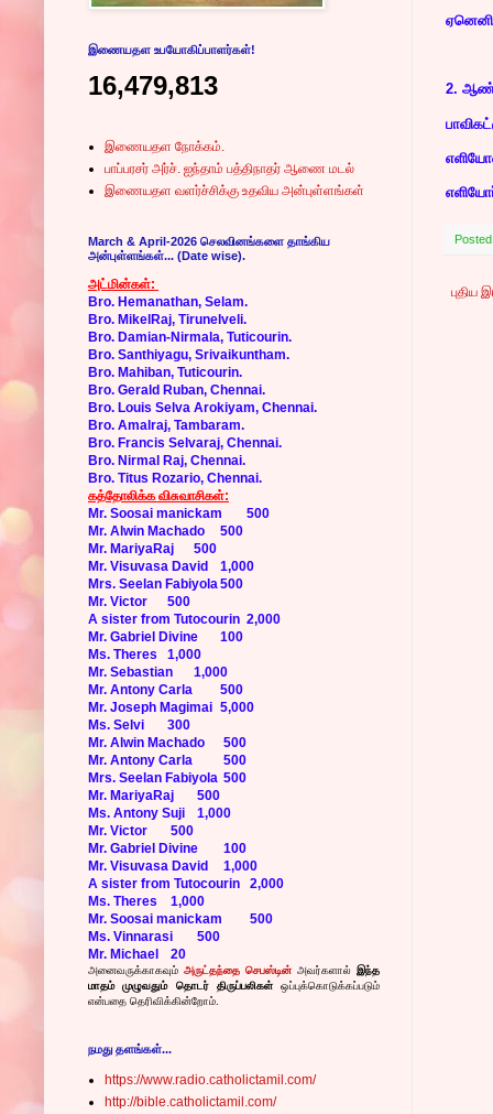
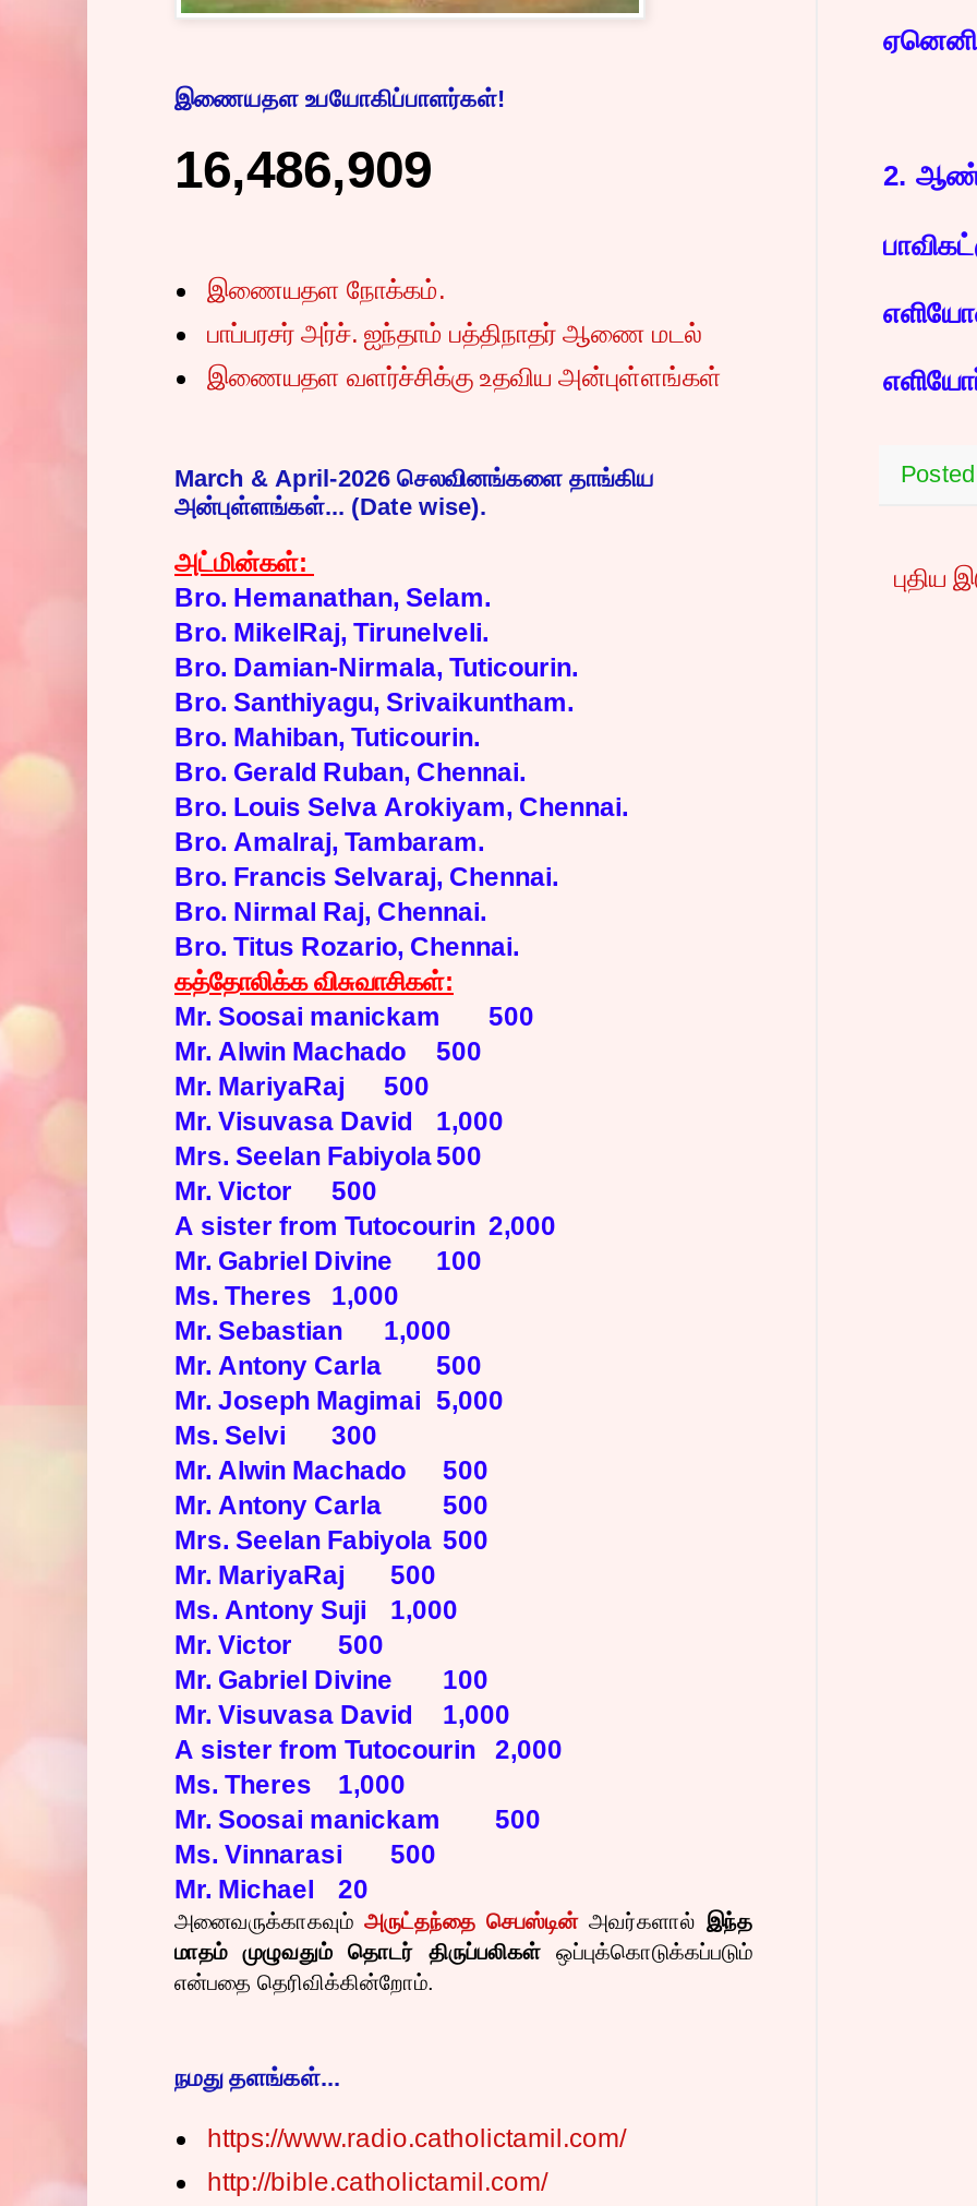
- 16,479,813
+ 16,486,909
